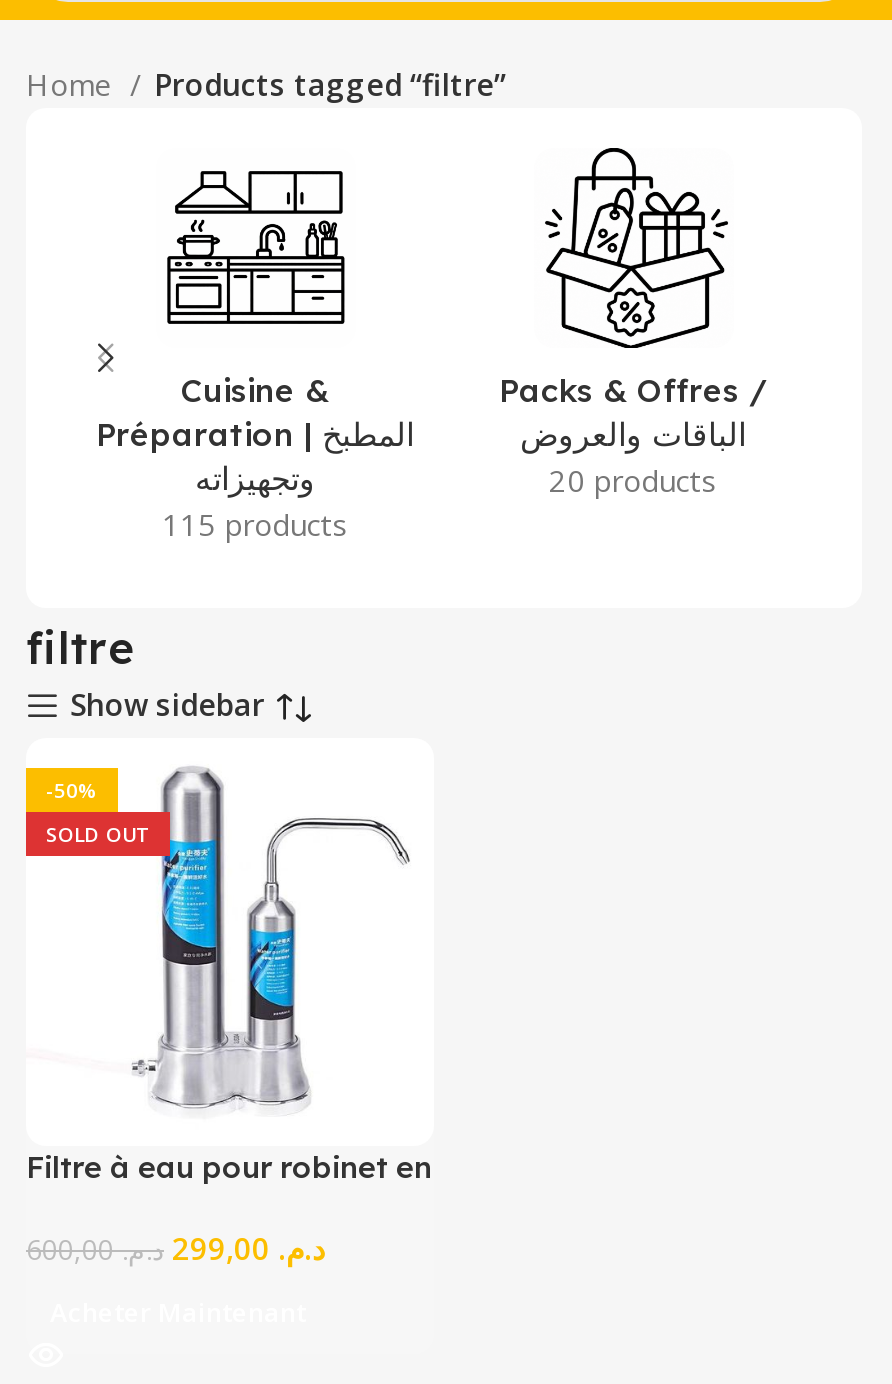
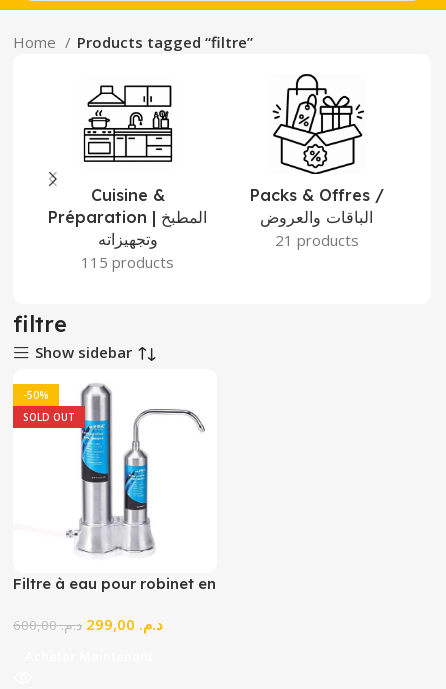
- 20 products
+ 21 products
